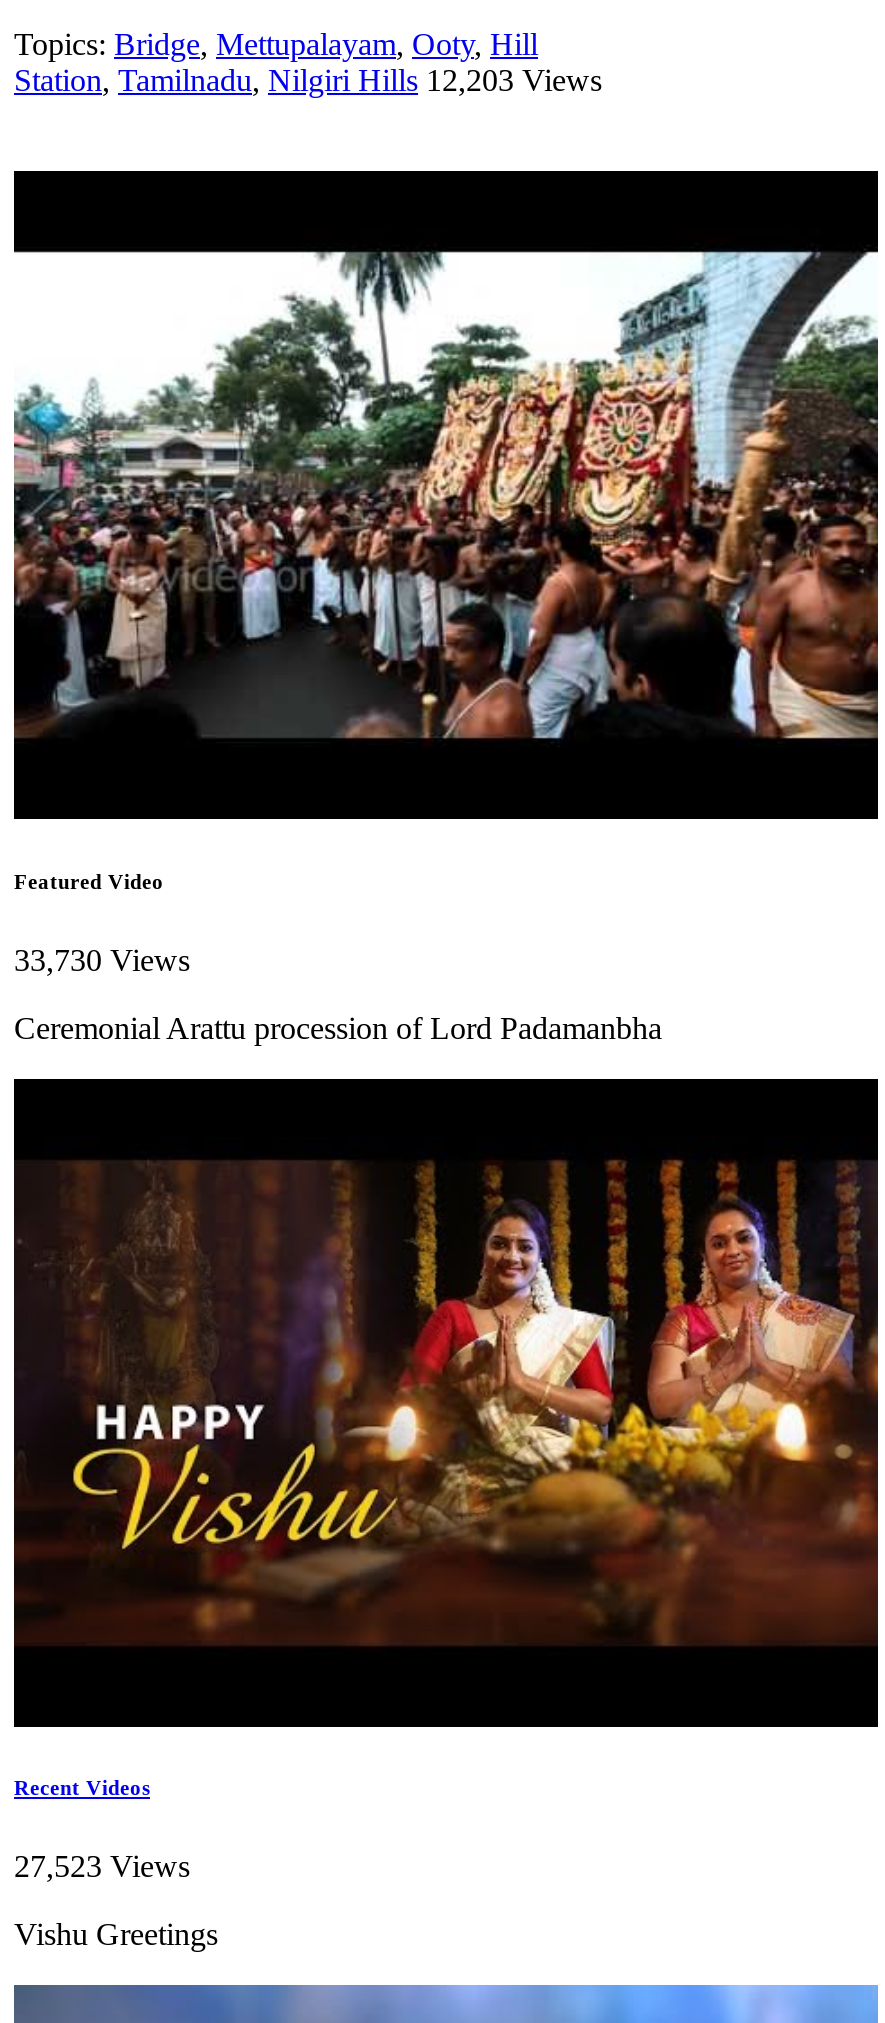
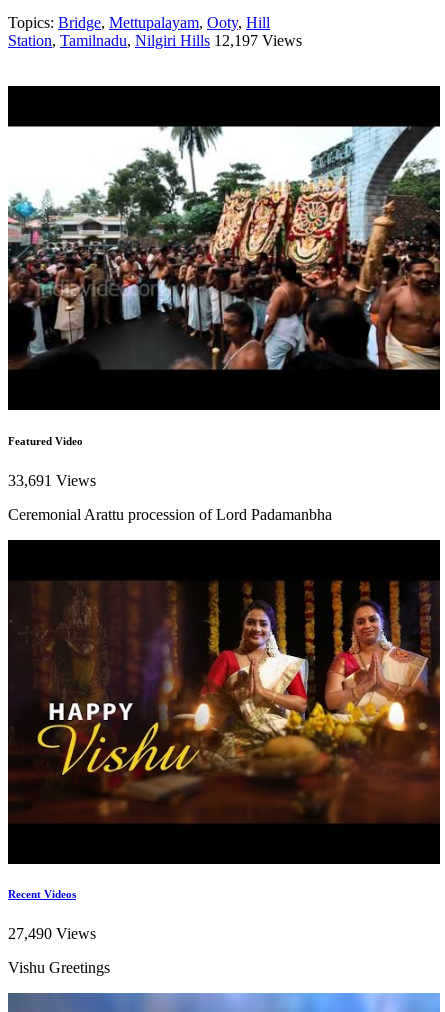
- Station, Tamilnadu, Nilgiri Hills 12,203 Views
+ Station, Tamilnadu, Nilgiri Hills 12,197 Views

- 33,730 Views
+ 33,691 Views

- 27,523 Views
+ 27,490 Views
